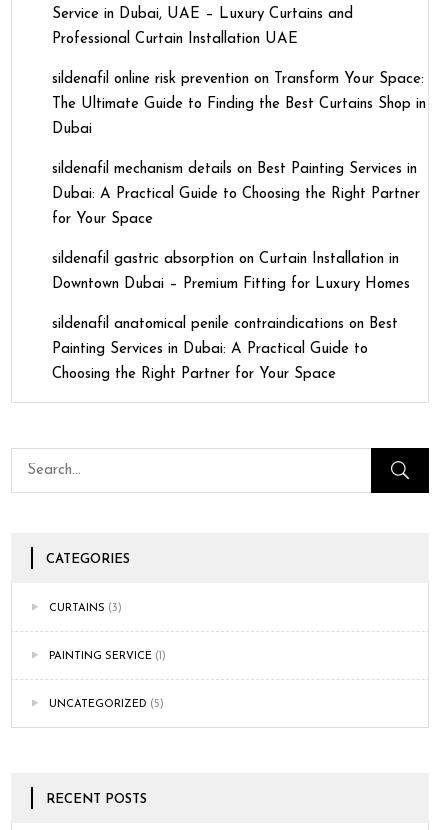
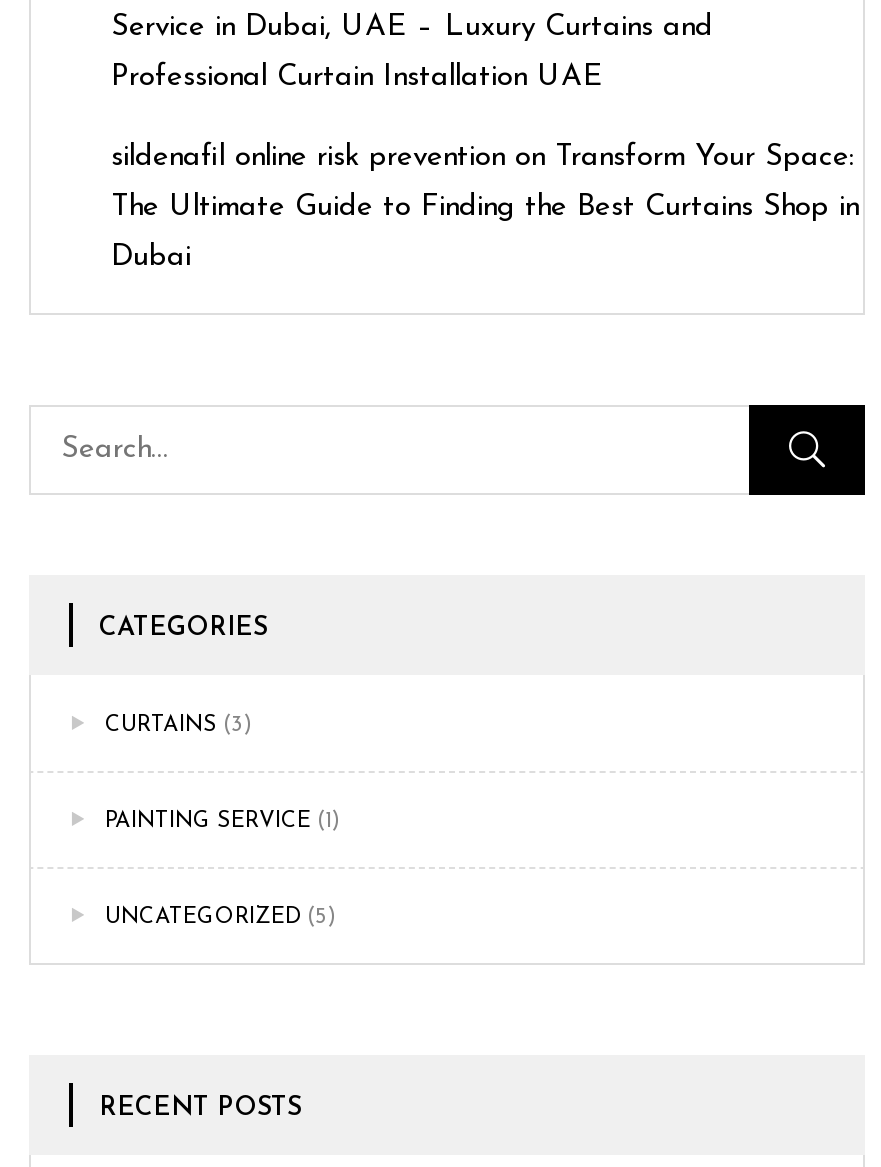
- sildenafil mechanism details on Best Painting Services in
- Dubai: A Practical Guide to Choosing the Right Partner
- for Your Space
- sildenafil gastric absorption on Curtain Installation in
- Downtown Dubai – Premium Fitting for Luxury Homes
- sildenafil anatomical penile contraindications on Best
- Painting Services in Dubai: A Practical Guide to
- Choosing the Right Partner for Your Space
